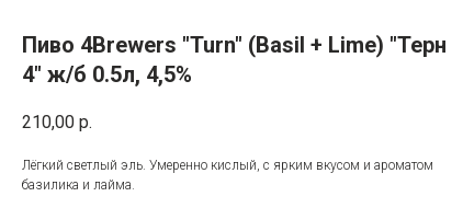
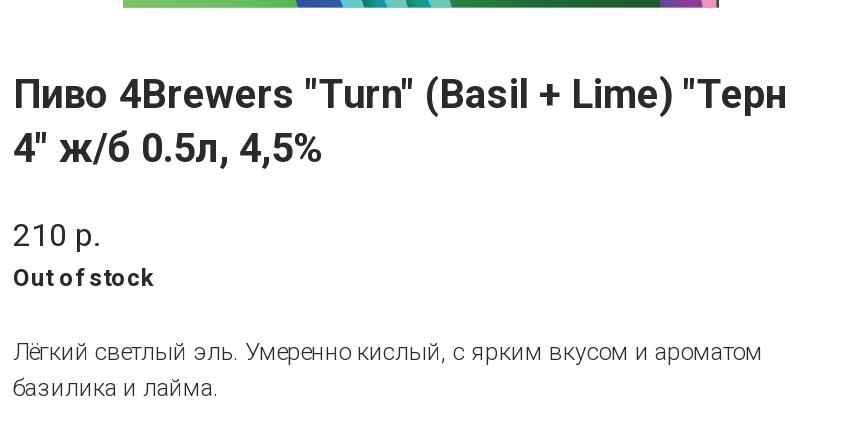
- 210,00 р.
+ 210 р.
+ Out of stock
